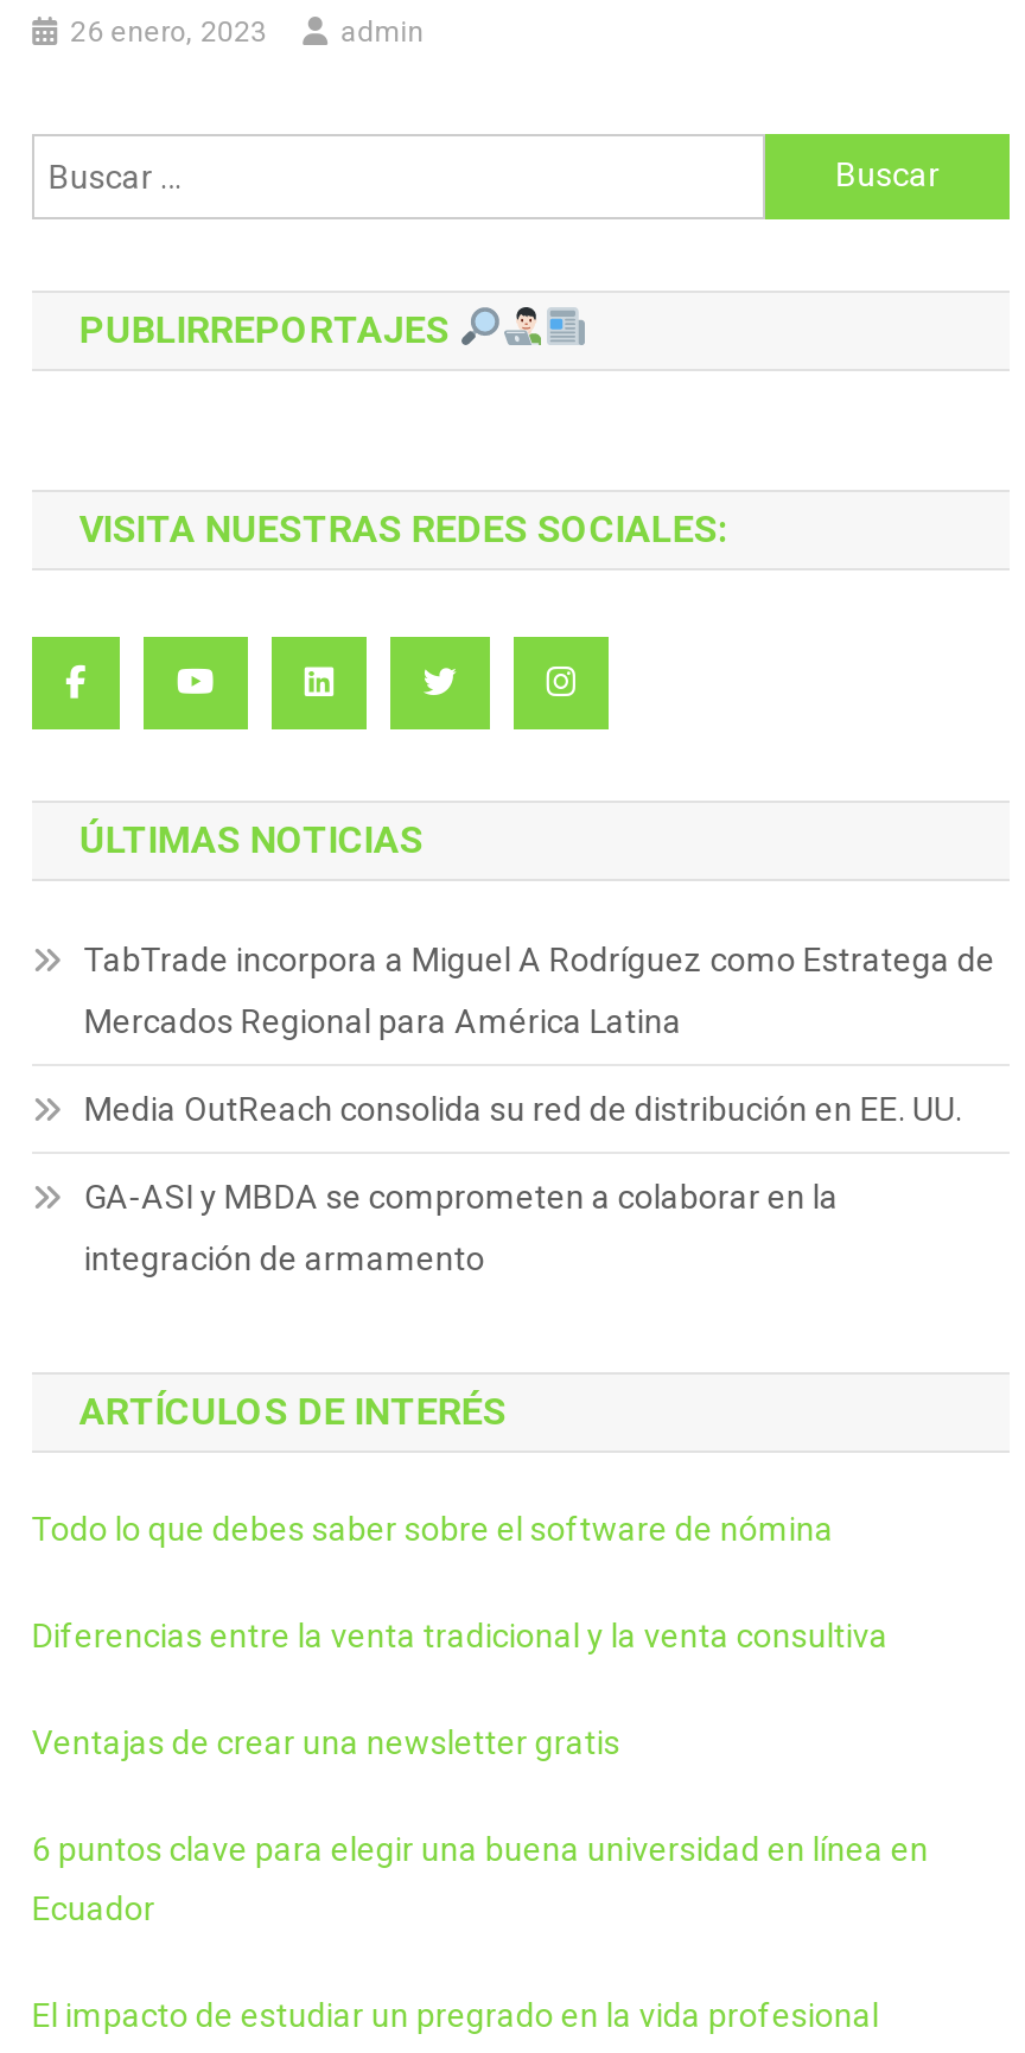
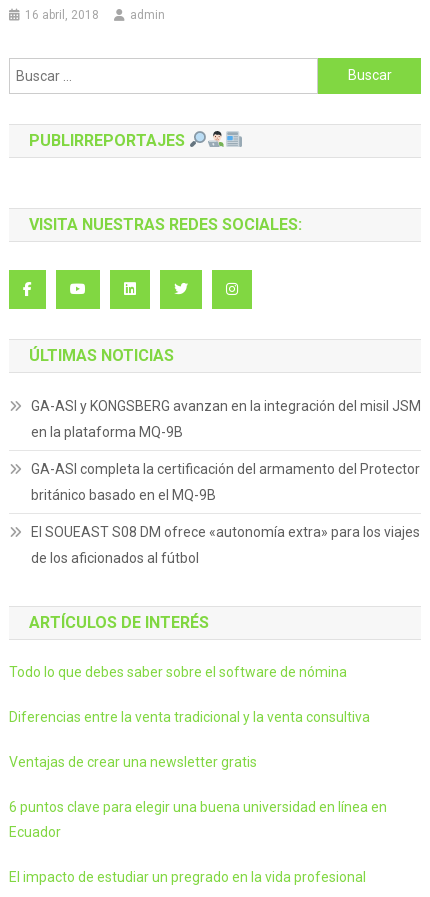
- 26 enero, 2023
+ 16 abril, 2018

- TabTrade incorpora a Miguel A Rodríguez como Estratega de
- Mercados Regional para América Latina
- Media OutReach consolida su red de distribución en EE. UU.
- GA-ASI y MBDA se comprometen a colaborar en la
- integración de armamento
+ GA-ASI y KONGSBERG avanzan en la integración del misil JSM
+ en la plataforma MQ-9B
+ GA-ASI completa la certificación del armamento del Protector
+ británico basado en el MQ-9B
+ El SOUEAST S08 DM ofrece «autonomía extra» para los viajes
+ de los aficionados al fútbol
